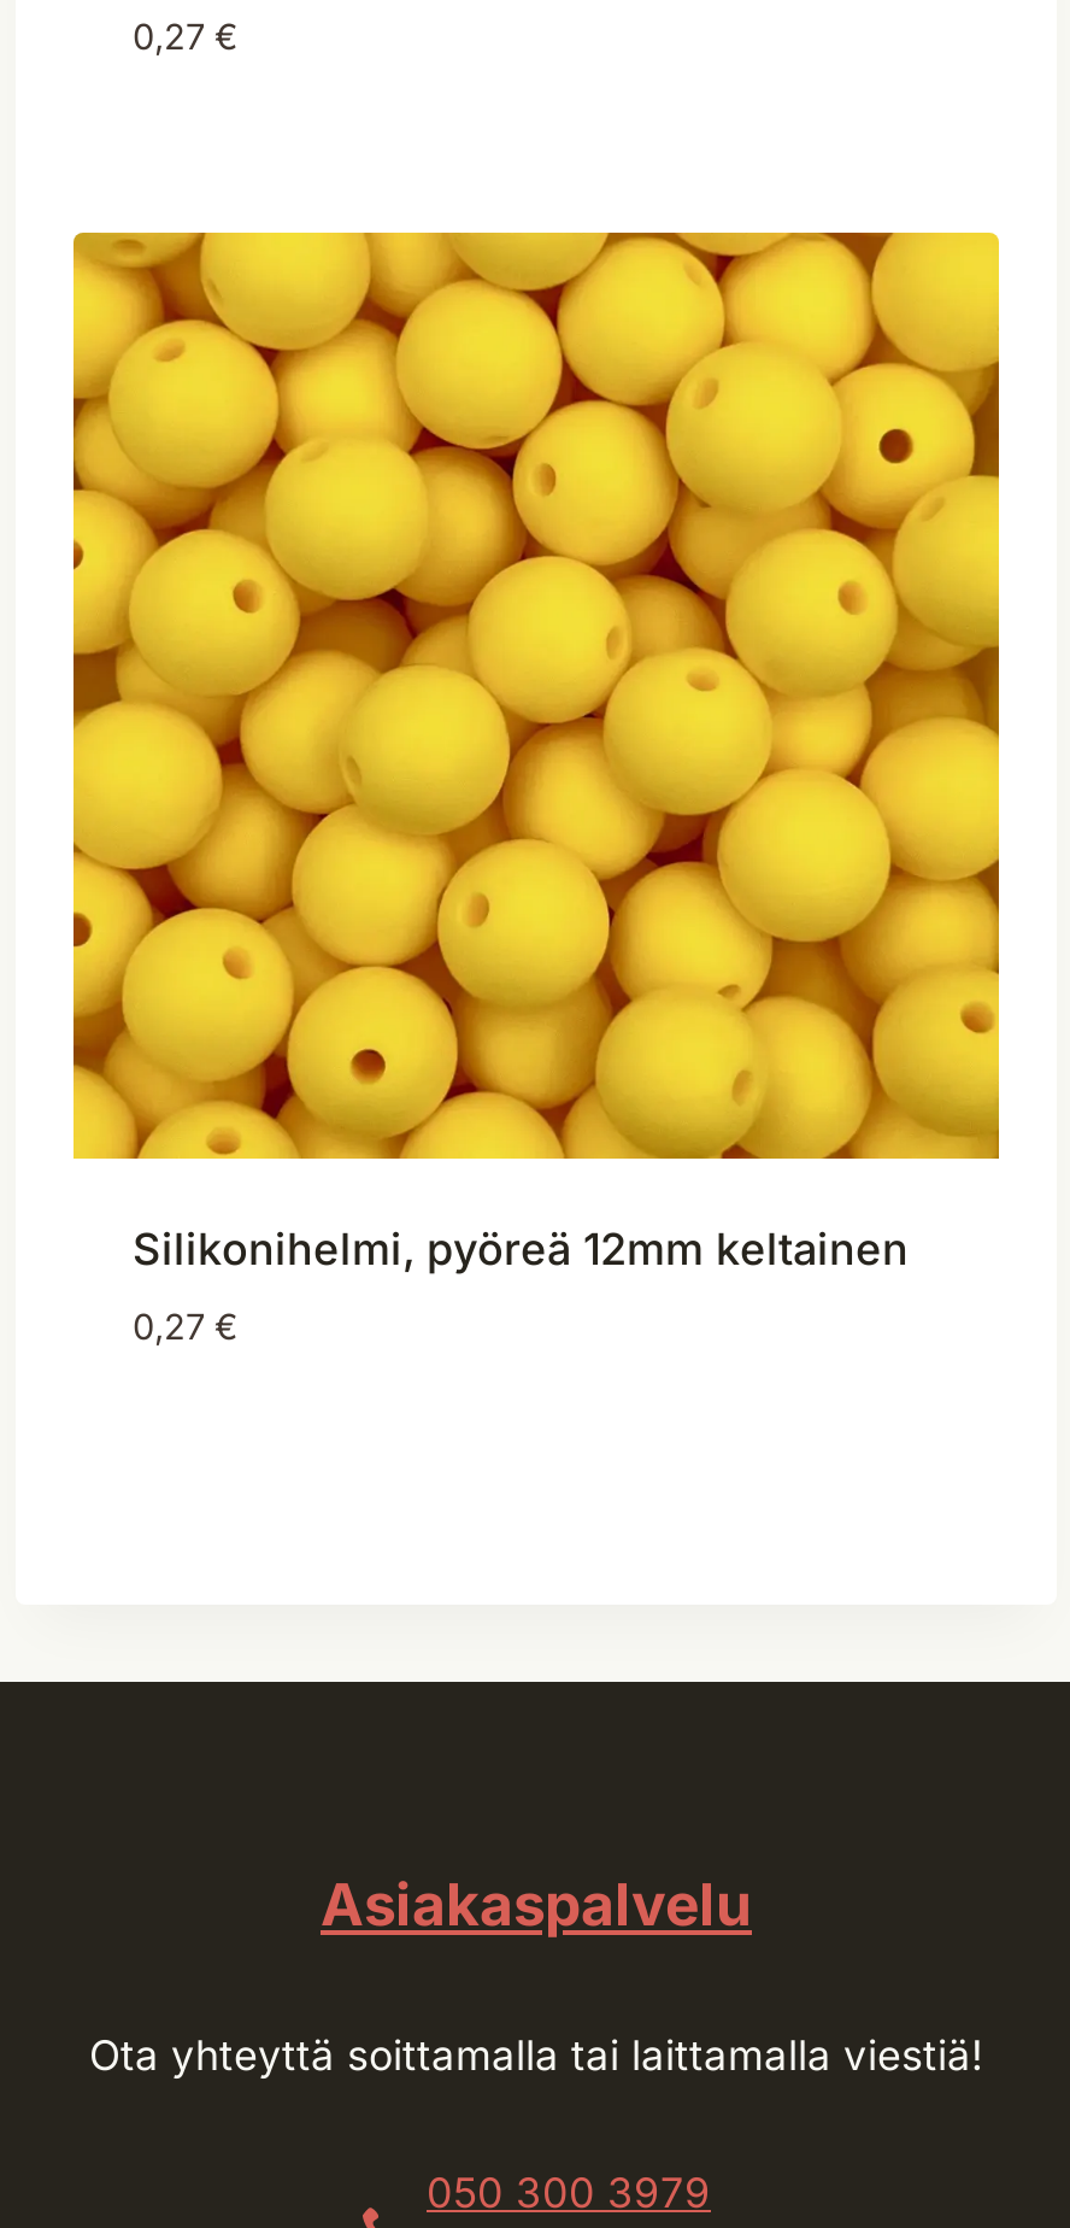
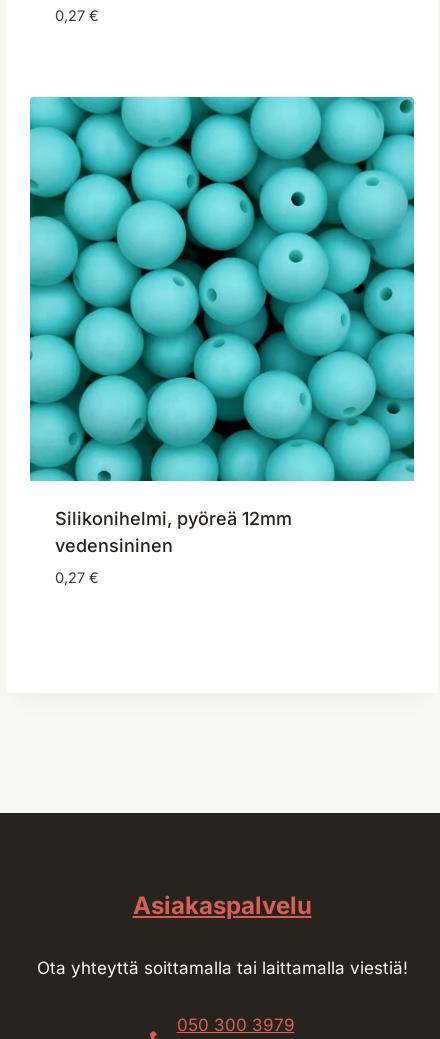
- [image]
- Silikonihelmi, pyöreä 12mm keltainen
+ [image]
+ Silikonihelmi, pyöreä 12mm
+ vedensininen
